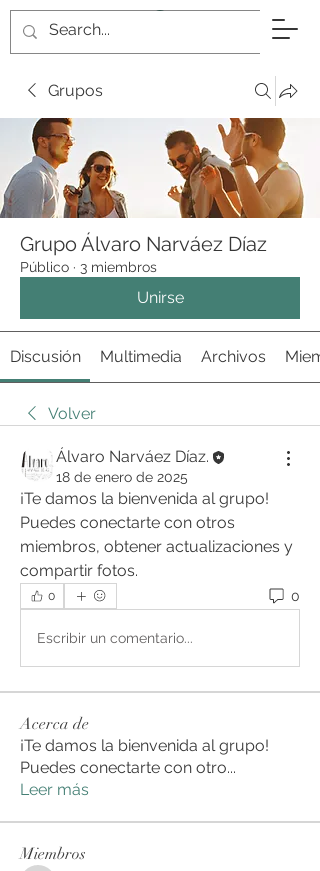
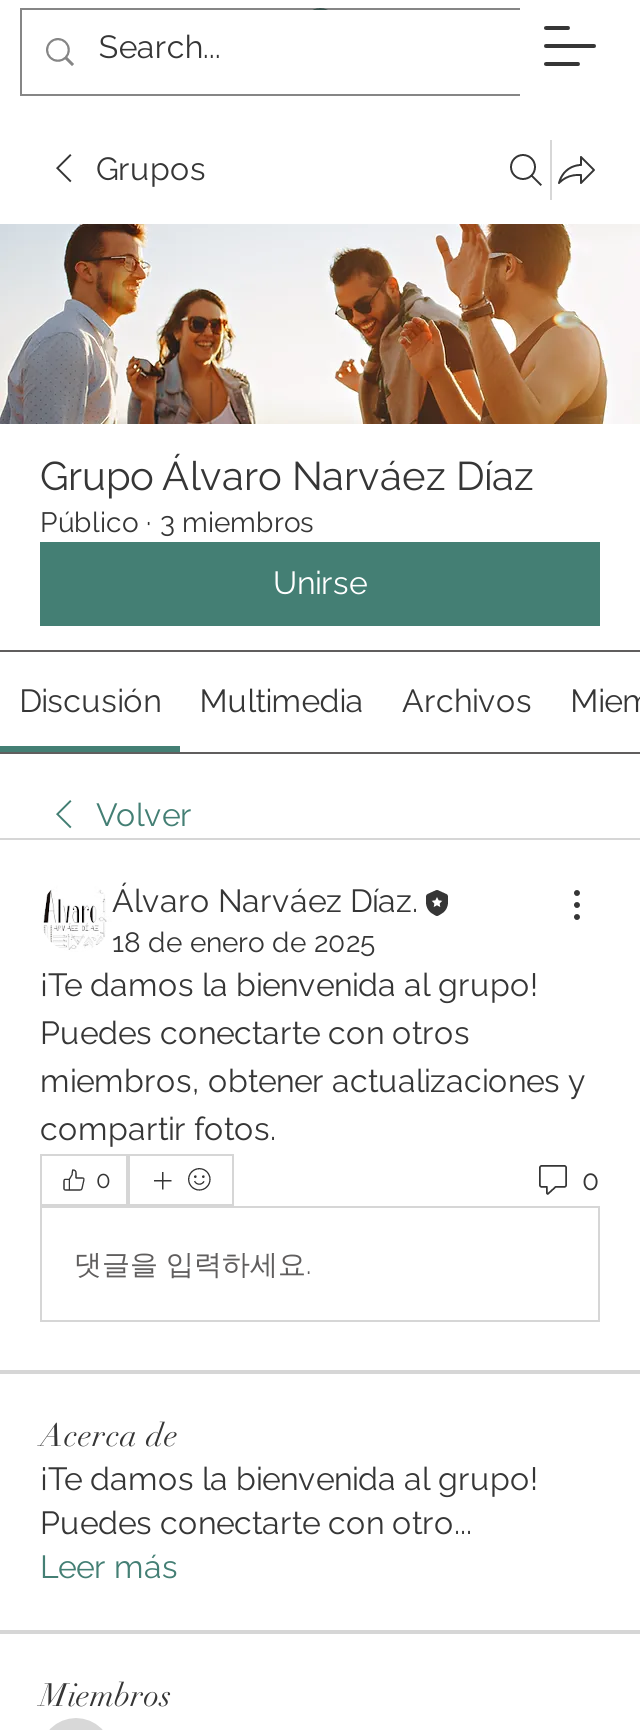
- Escribir un comentario...
+ 댓글을 입력하세요.
